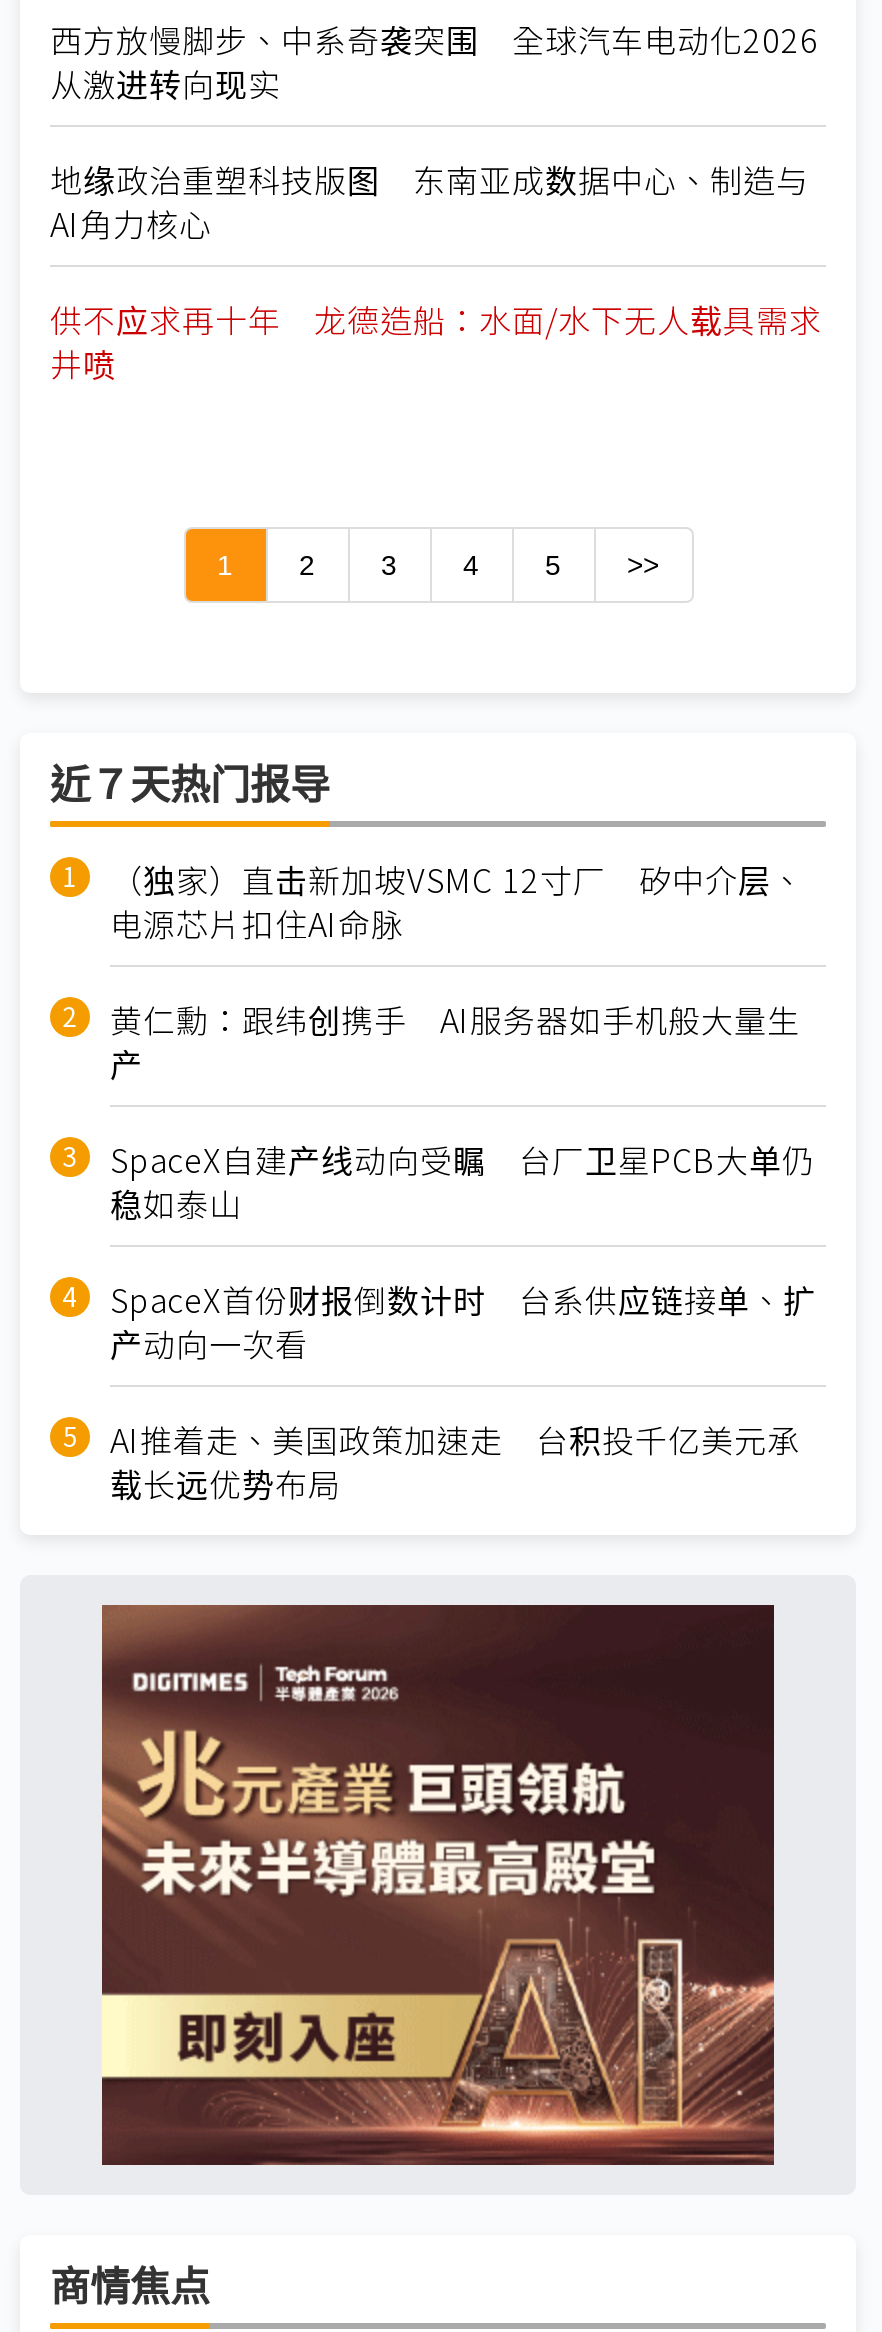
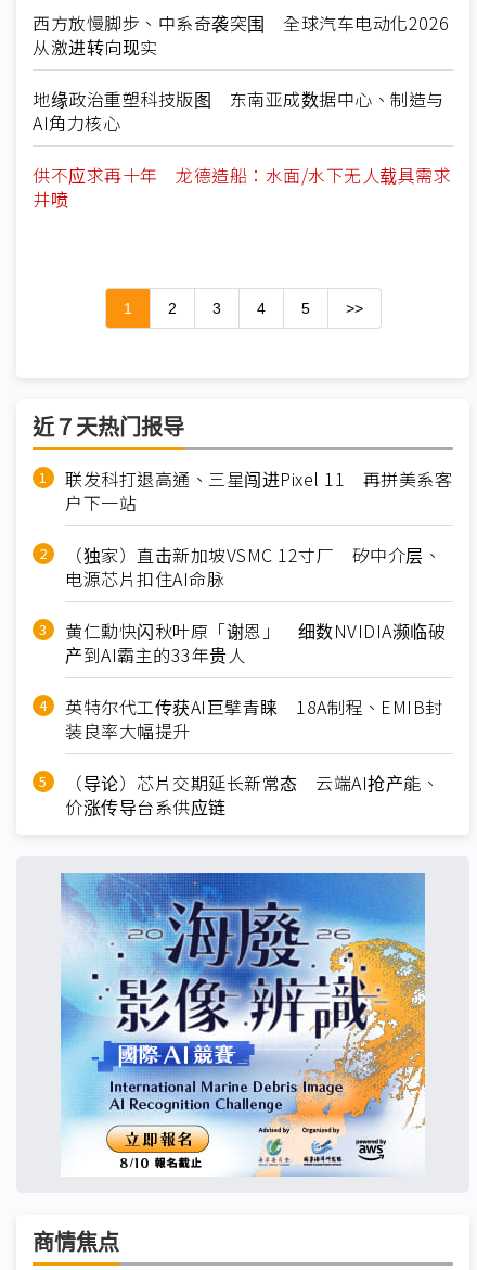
+ 联发科打退高通、三星闯进Pixel 11 再拼美系客
+ 户下一站

moved down: （独家）直击新加坡VSMC 12寸厂 矽中介层、 | 电源芯片扣住AI命脉

- 黄仁勳：跟纬创携手 AI服务器如手机般大量生
- 产
- SpaceX自建产线动向受瞩 台厂卫星PCB大单仍
- 稳如泰山
- SpaceX首份财报倒数计时 台系供应链接单、扩
- 产动向一次看
- AI推着走、美国政策加速走 台积投千亿美元承
- 载长远优势布局
+ 黄仁勳快闪秋叶原「谢恩」 细数NVIDIA濒临破
+ 产到AI霸主的33年贵人
+ 英特尔代工传获AI巨擘青睐 18A制程、EMIB封
+ 装良率大幅提升
+ （导论）芯片交期延长新常态 云端AI抢产能、
+ 价涨传导台系供应链

- [image]
+ [image]
